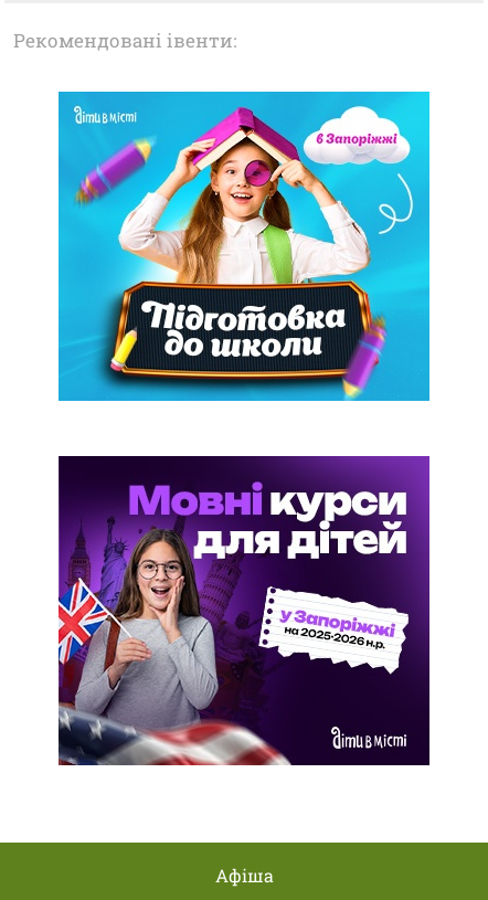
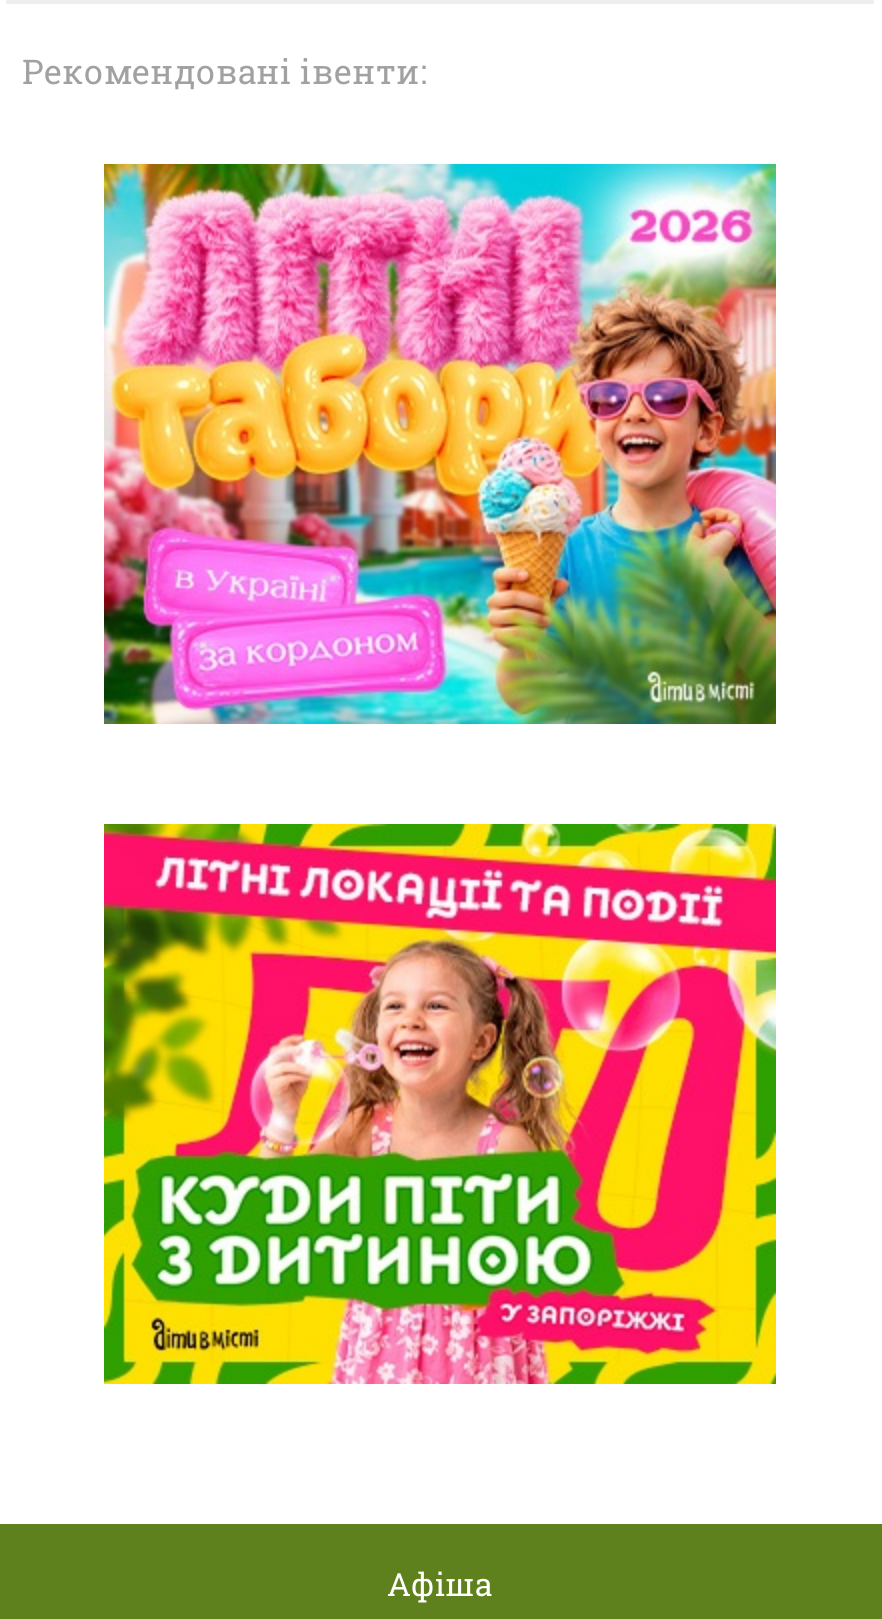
- [image]
+ [image]

- [image]
+ [image]
